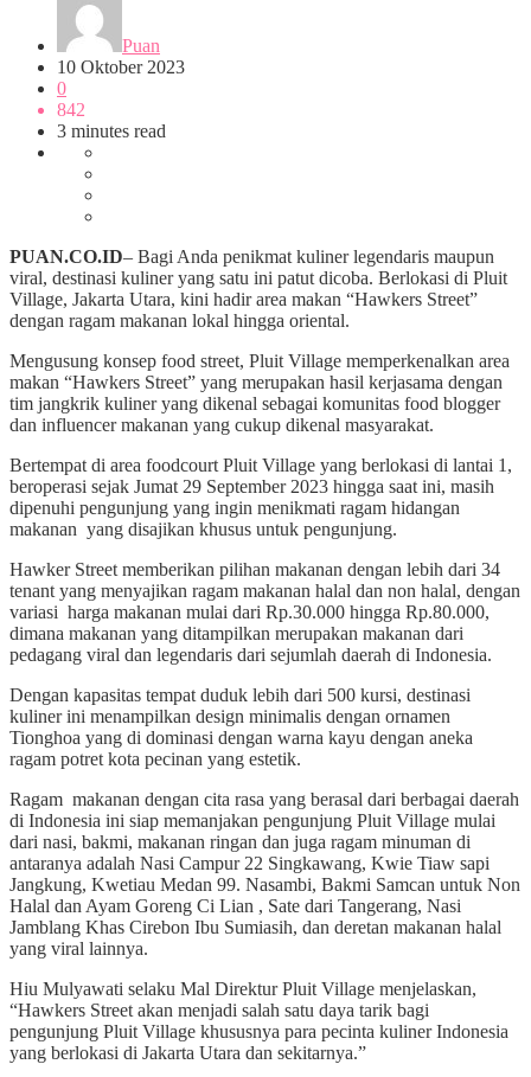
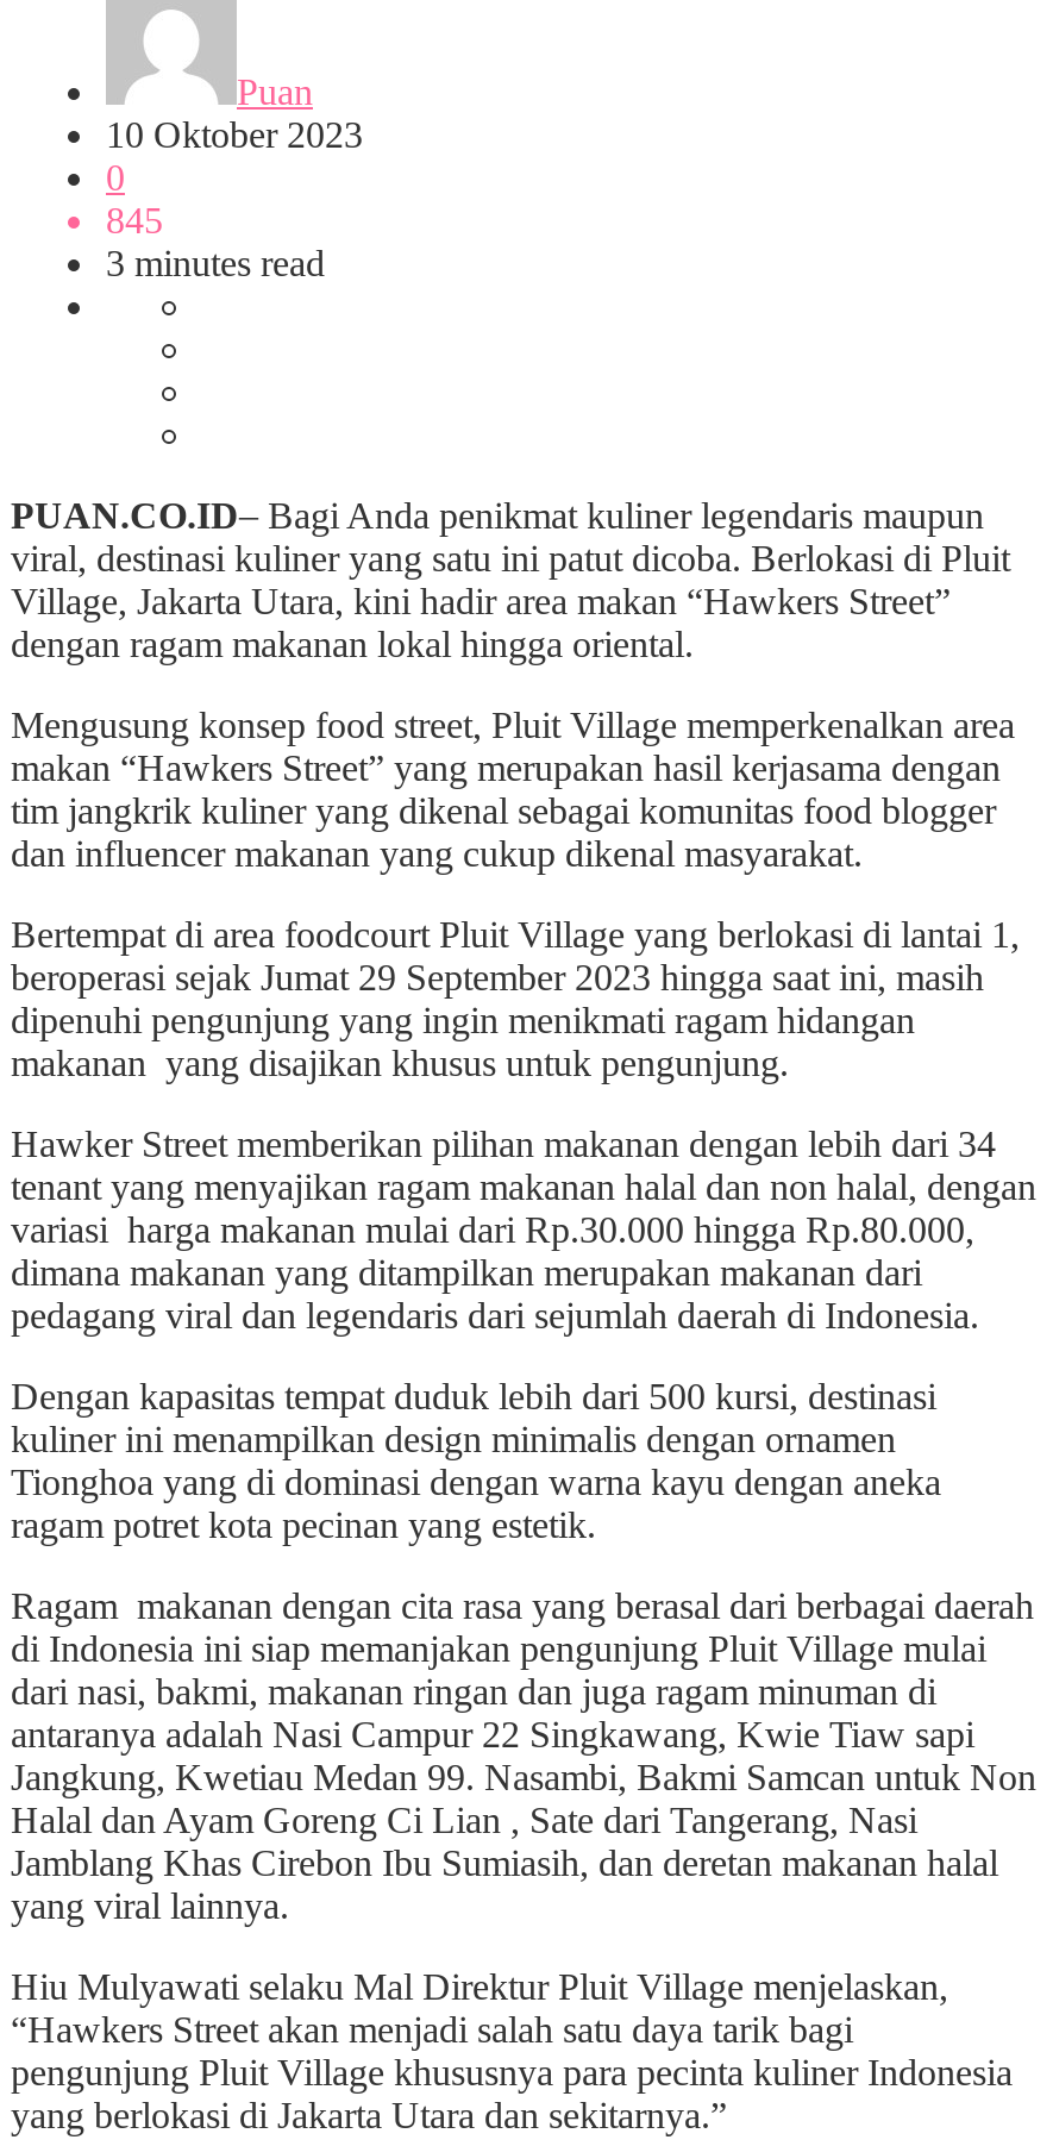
- 842
+ 845
